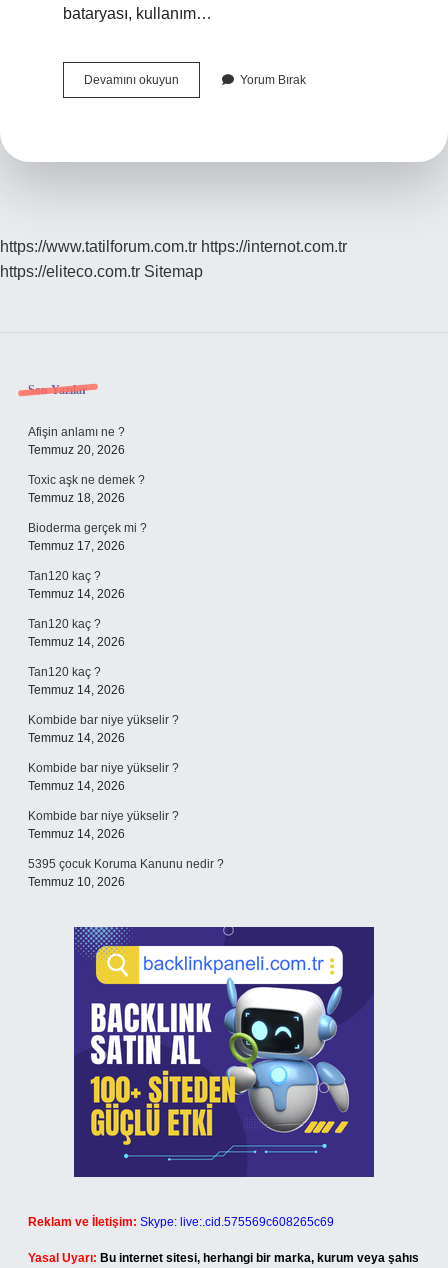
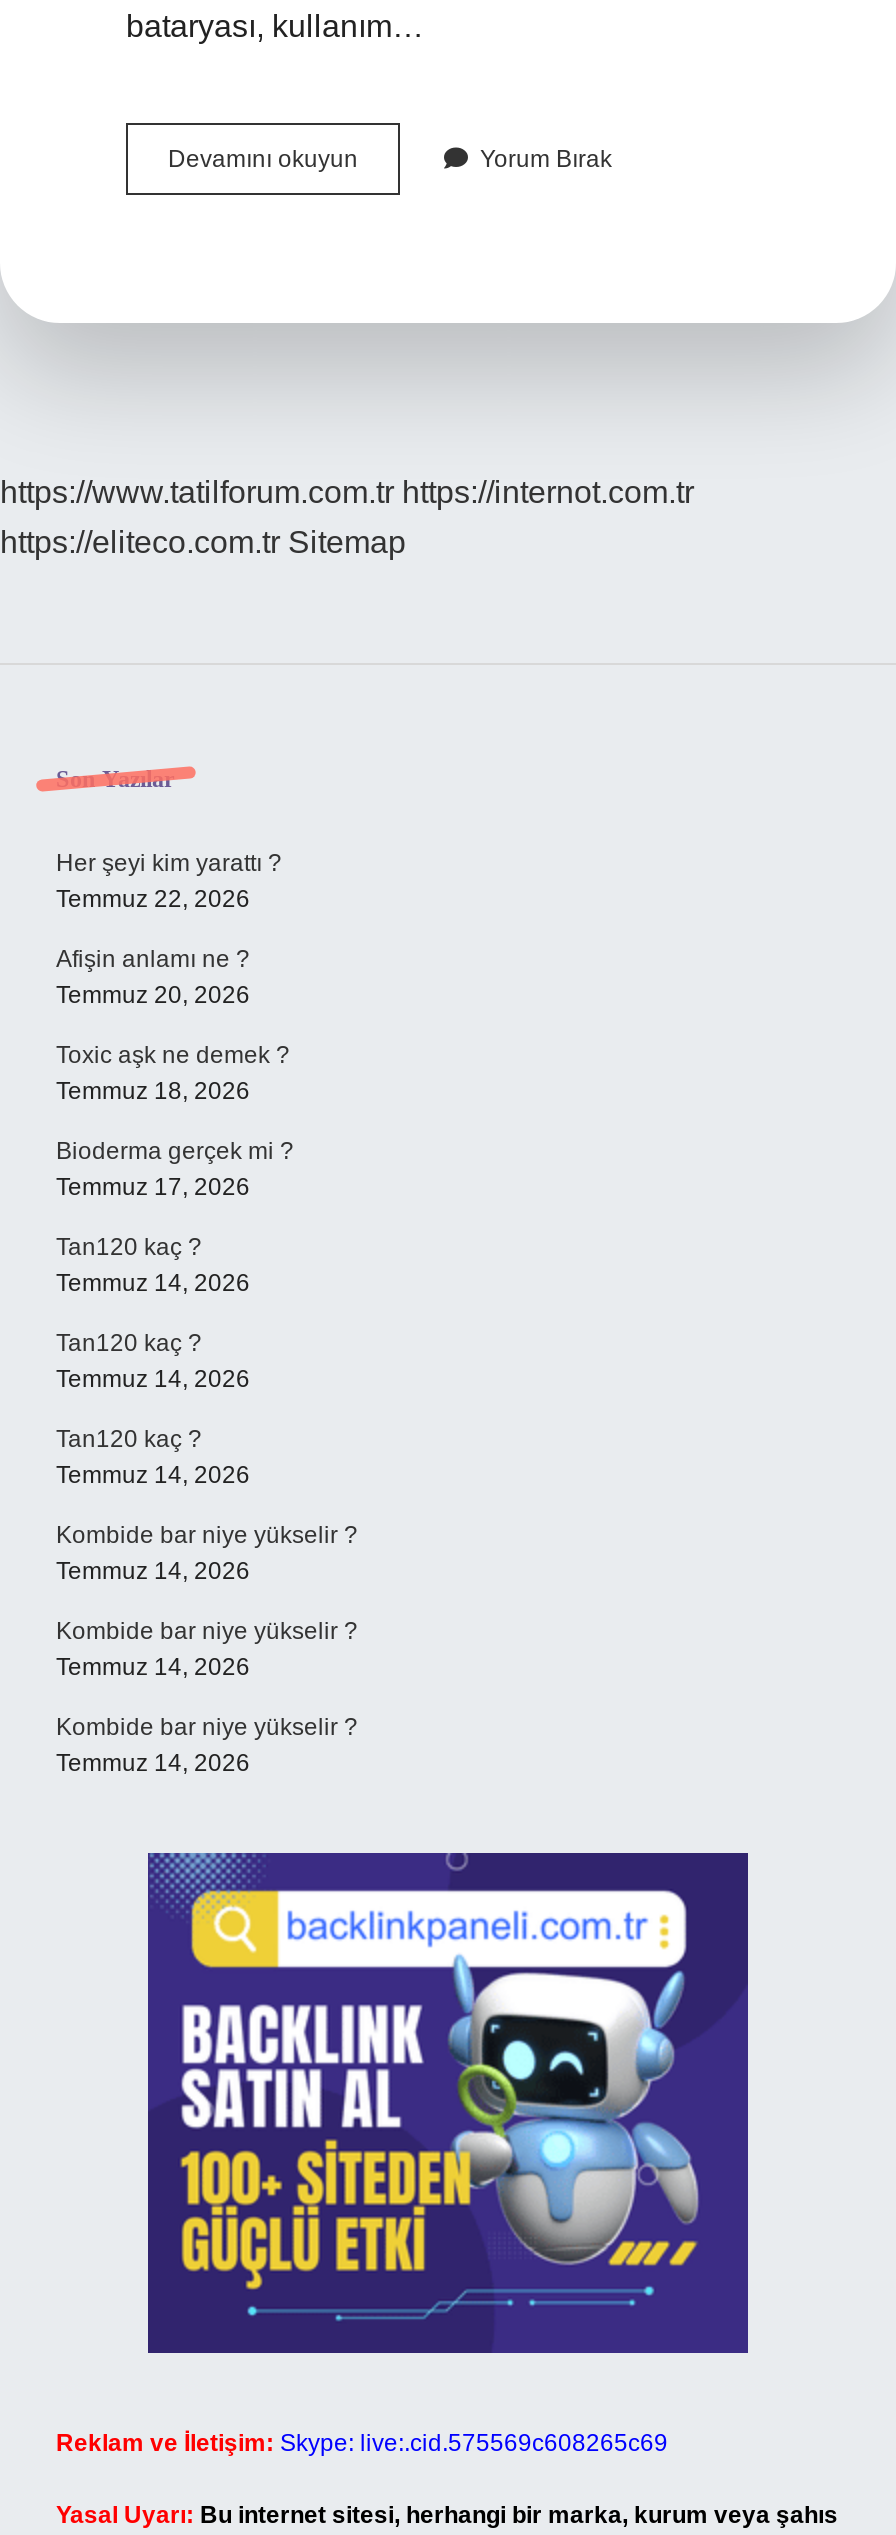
+ Her şeyi kim yarattı ?
+ Temmuz 22, 2026

moved down: Afişin anlamı ne ? | Temmuz 20, 2026 | Toxic aşk ne demek ? | ... | Kombide bar niye yükselir ? | Temmuz 14, 2026

- 5395 çocuk Koruma Kanunu nedir ?
- Temmuz 10, 2026
